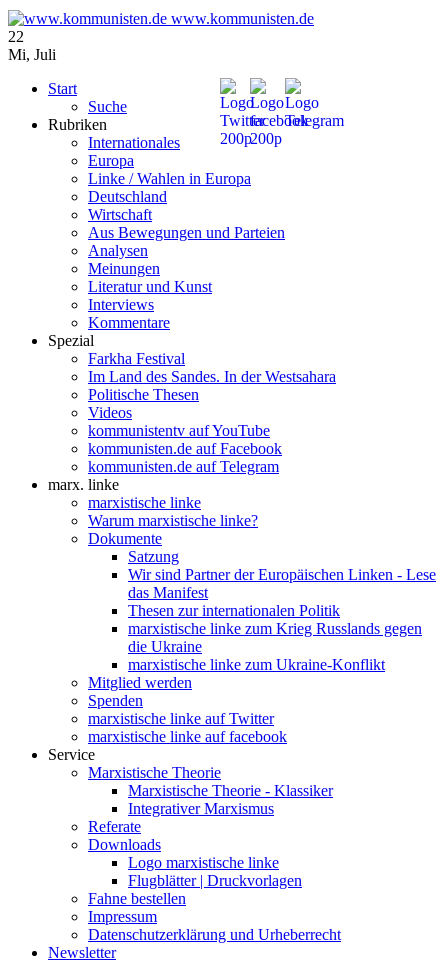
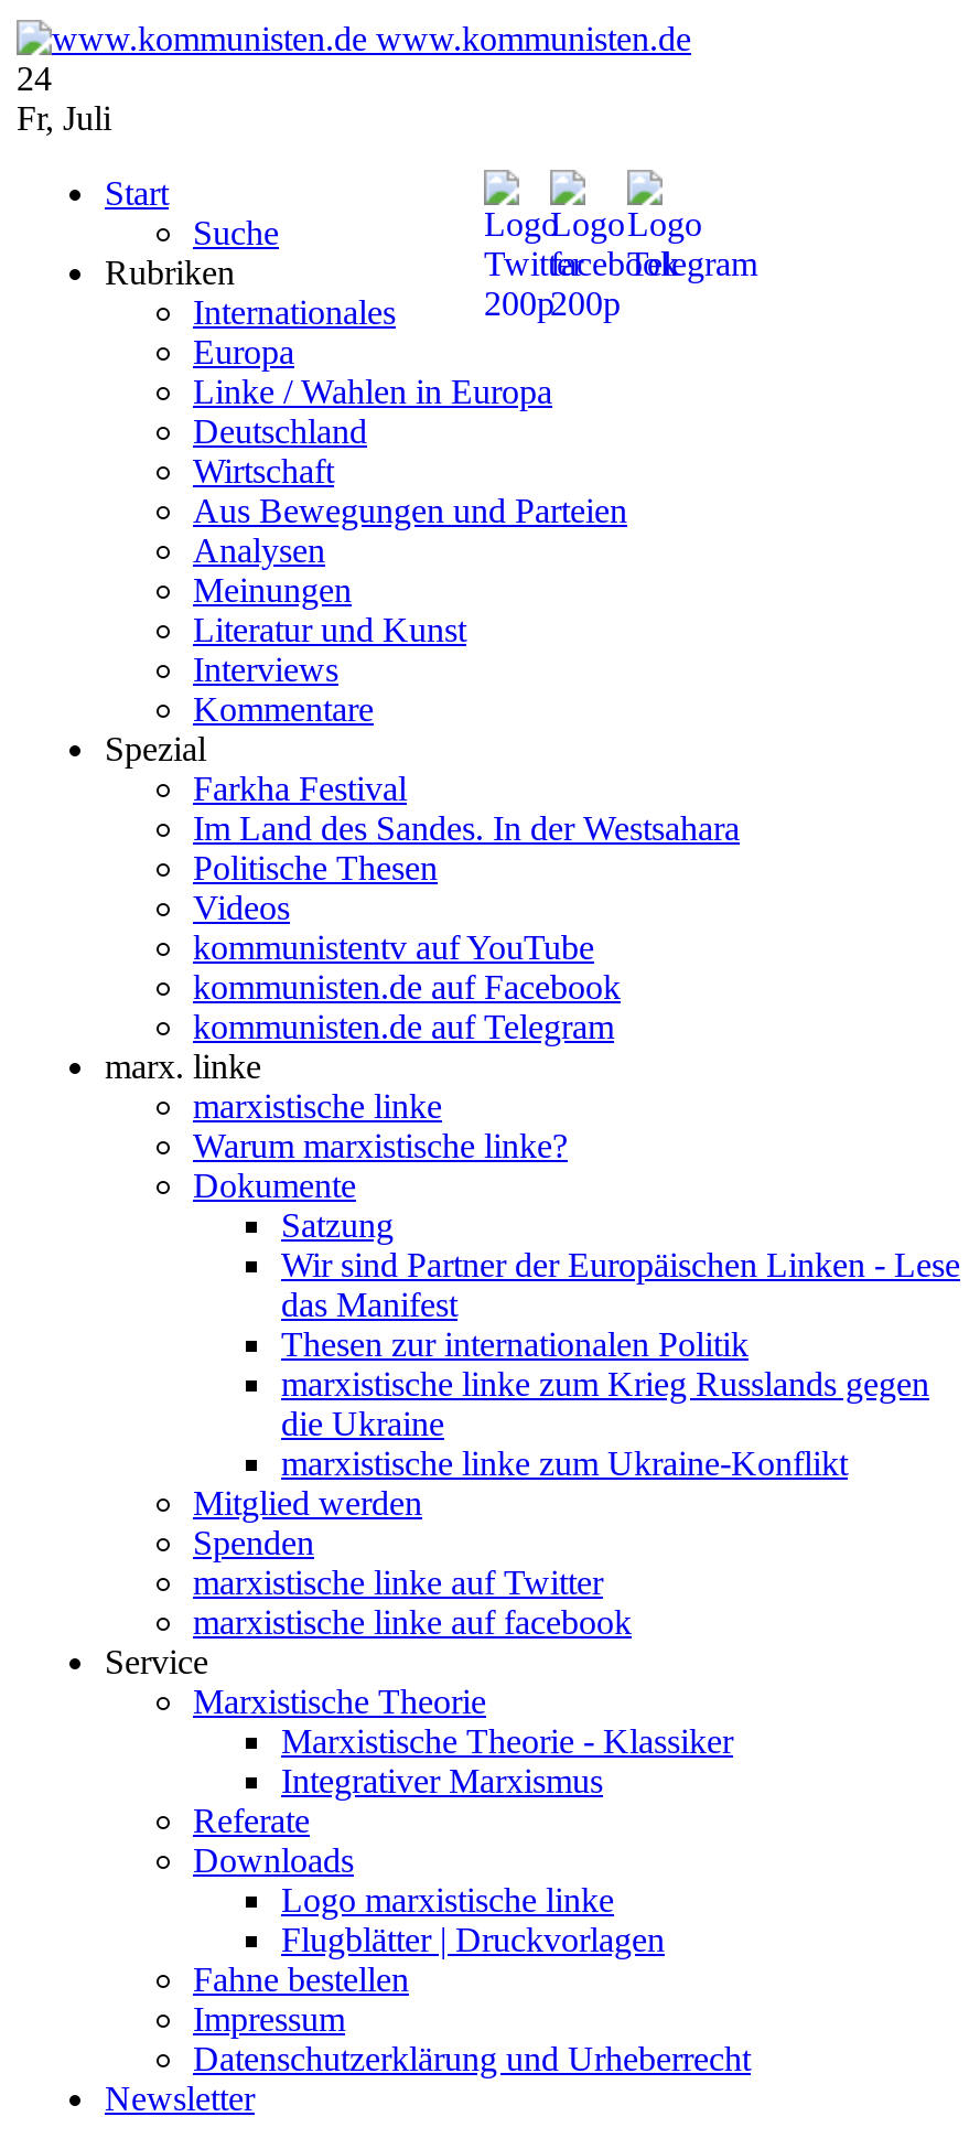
- 22
+ 24

- Mi, Juli
+ Fr, Juli
